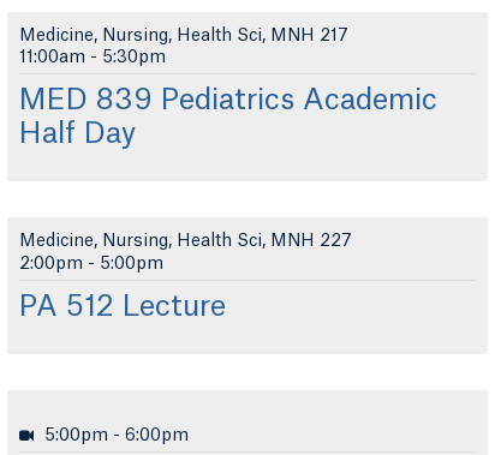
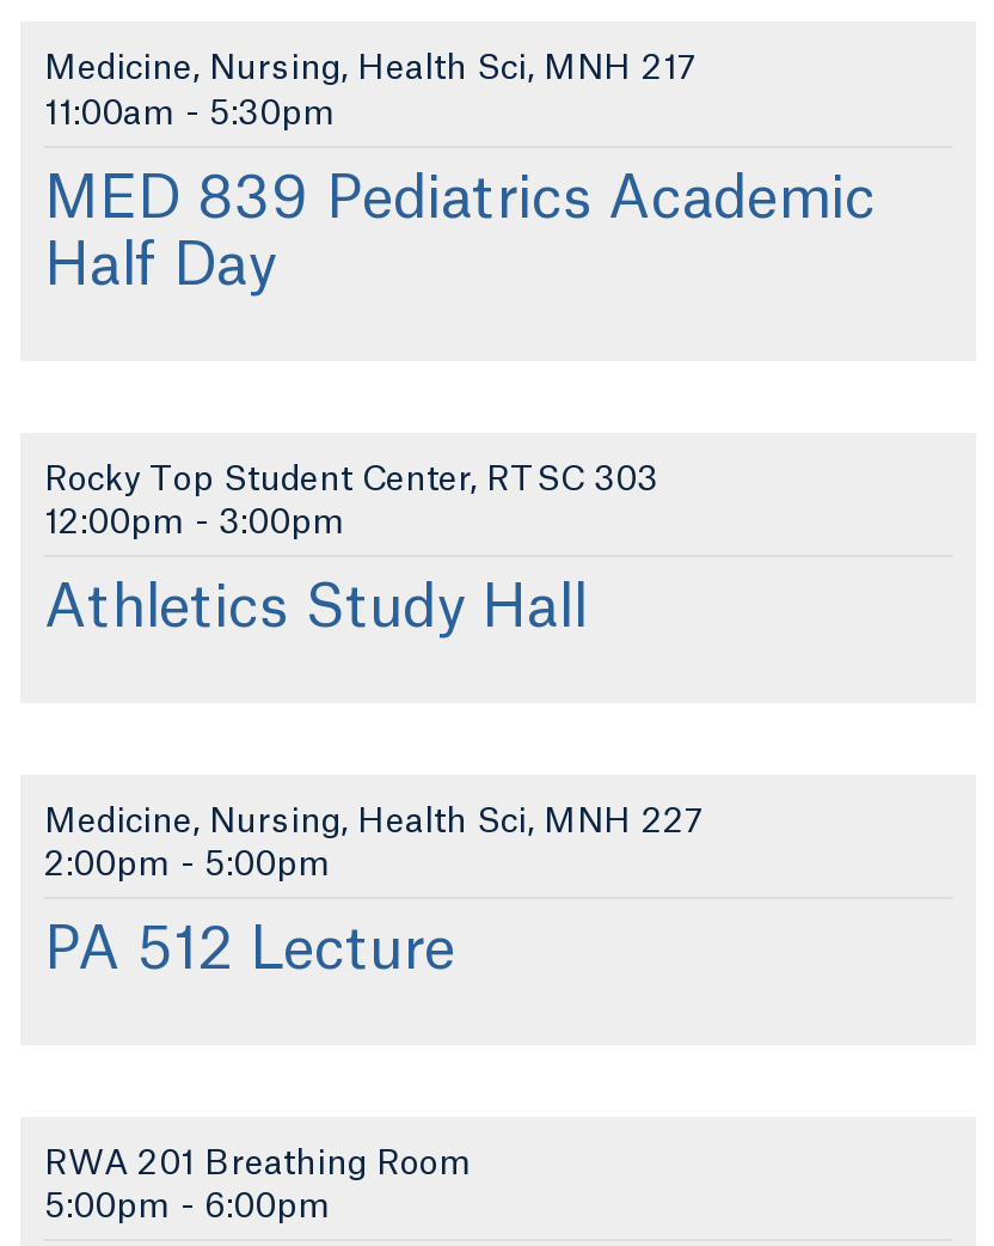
+ Rocky Top Student Center, RTSC 303
+ 12:00pm - 3:00pm
+ Athletics Study Hall

+ RWA 201 Breathing Room
